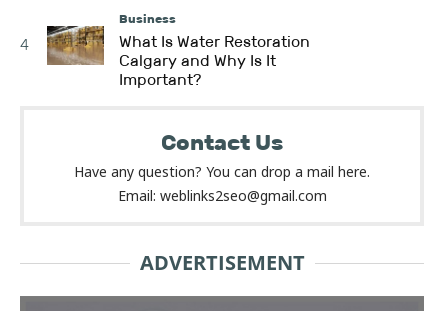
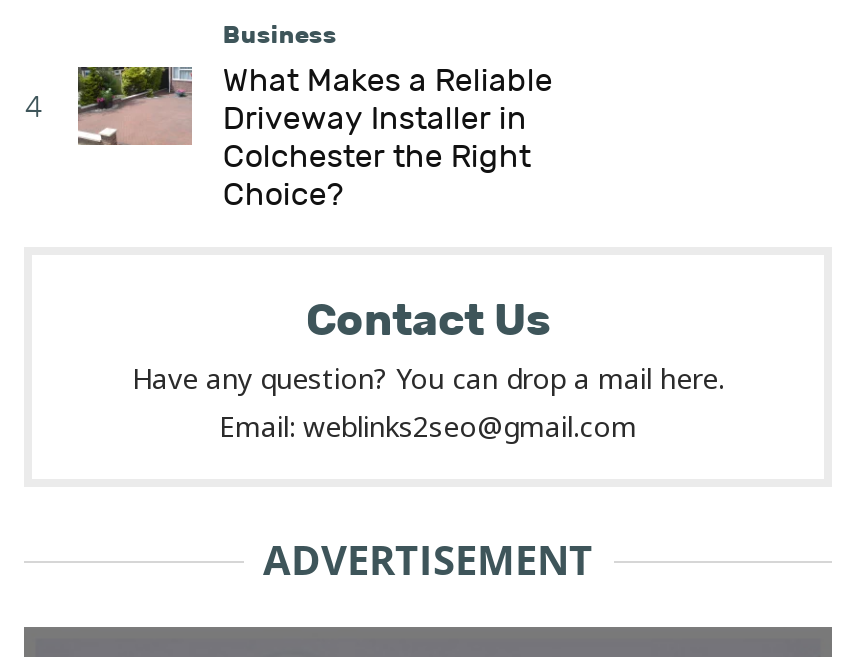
- [image]
- What Is Water Restoration
- Calgary and Why Is It
- Important?
+ [image]
+ What Makes a Reliable
+ Driveway Installer in
+ Colchester the Right
+ Choice?
